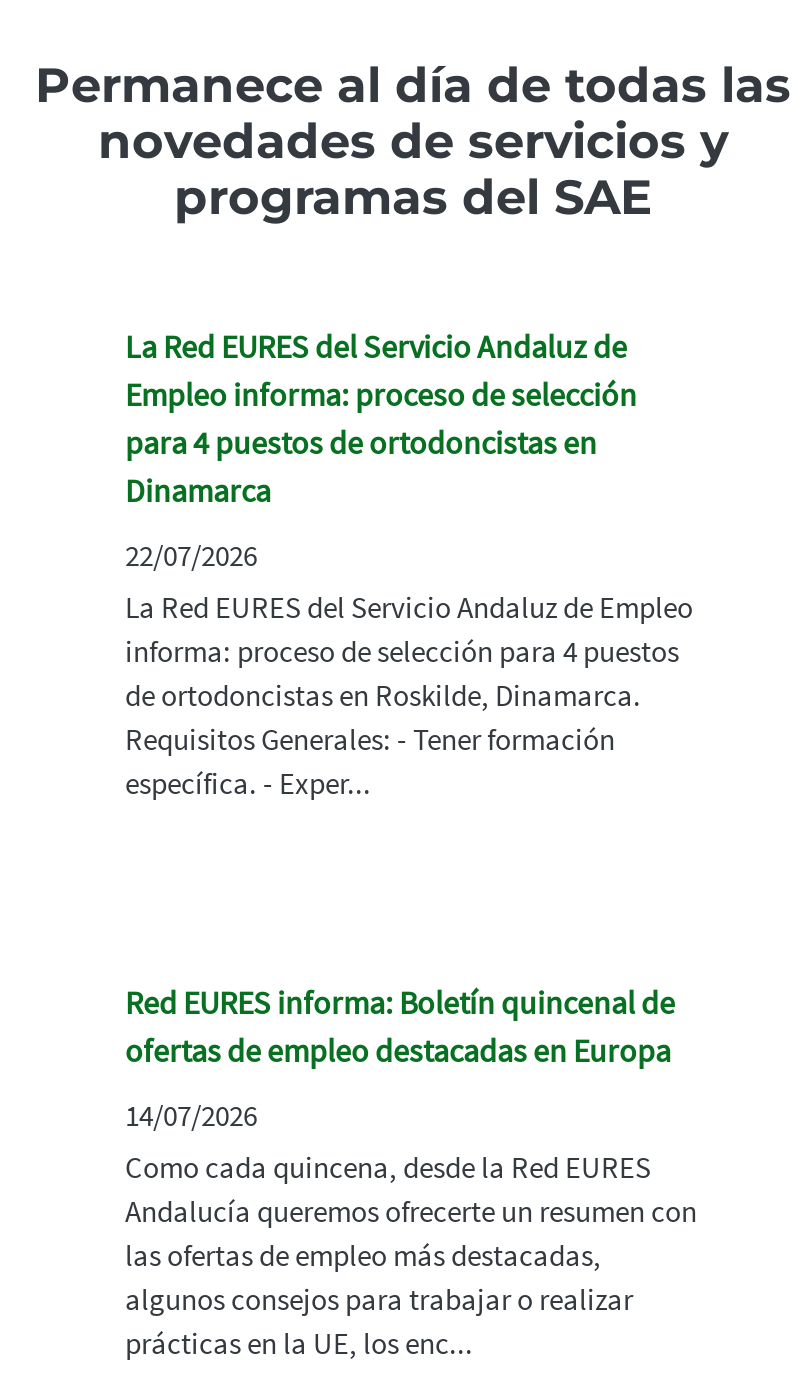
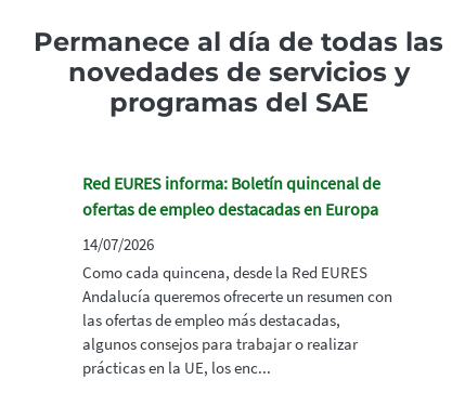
- La Red EURES del Servicio Andaluz de
- Empleo informa: proceso de selección
- para 4 puestos de ortodoncistas en
- Dinamarca
- 22/07/2026
- La Red EURES del Servicio Andaluz de Empleo
- informa: proceso de selección para 4 puestos
- de ortodoncistas en Roskilde, Dinamarca.
- Requisitos Generales: - Tener formación
- específica. - Exper...
